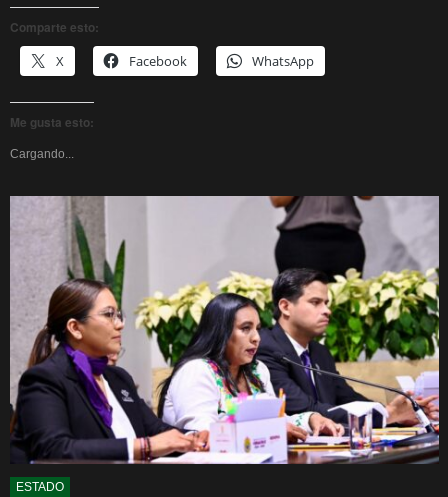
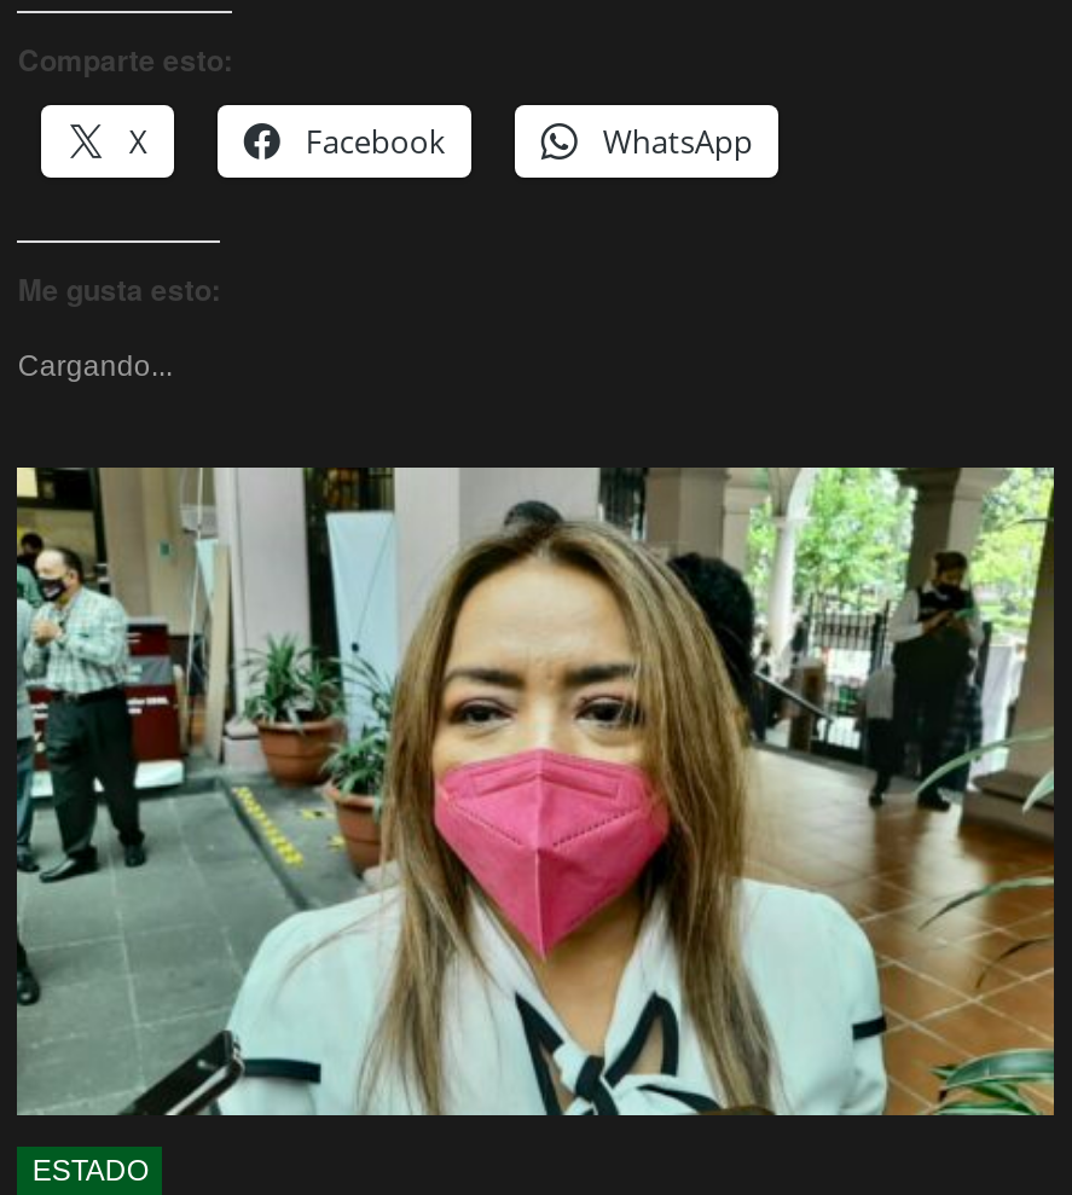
- [image]
+ [image]
